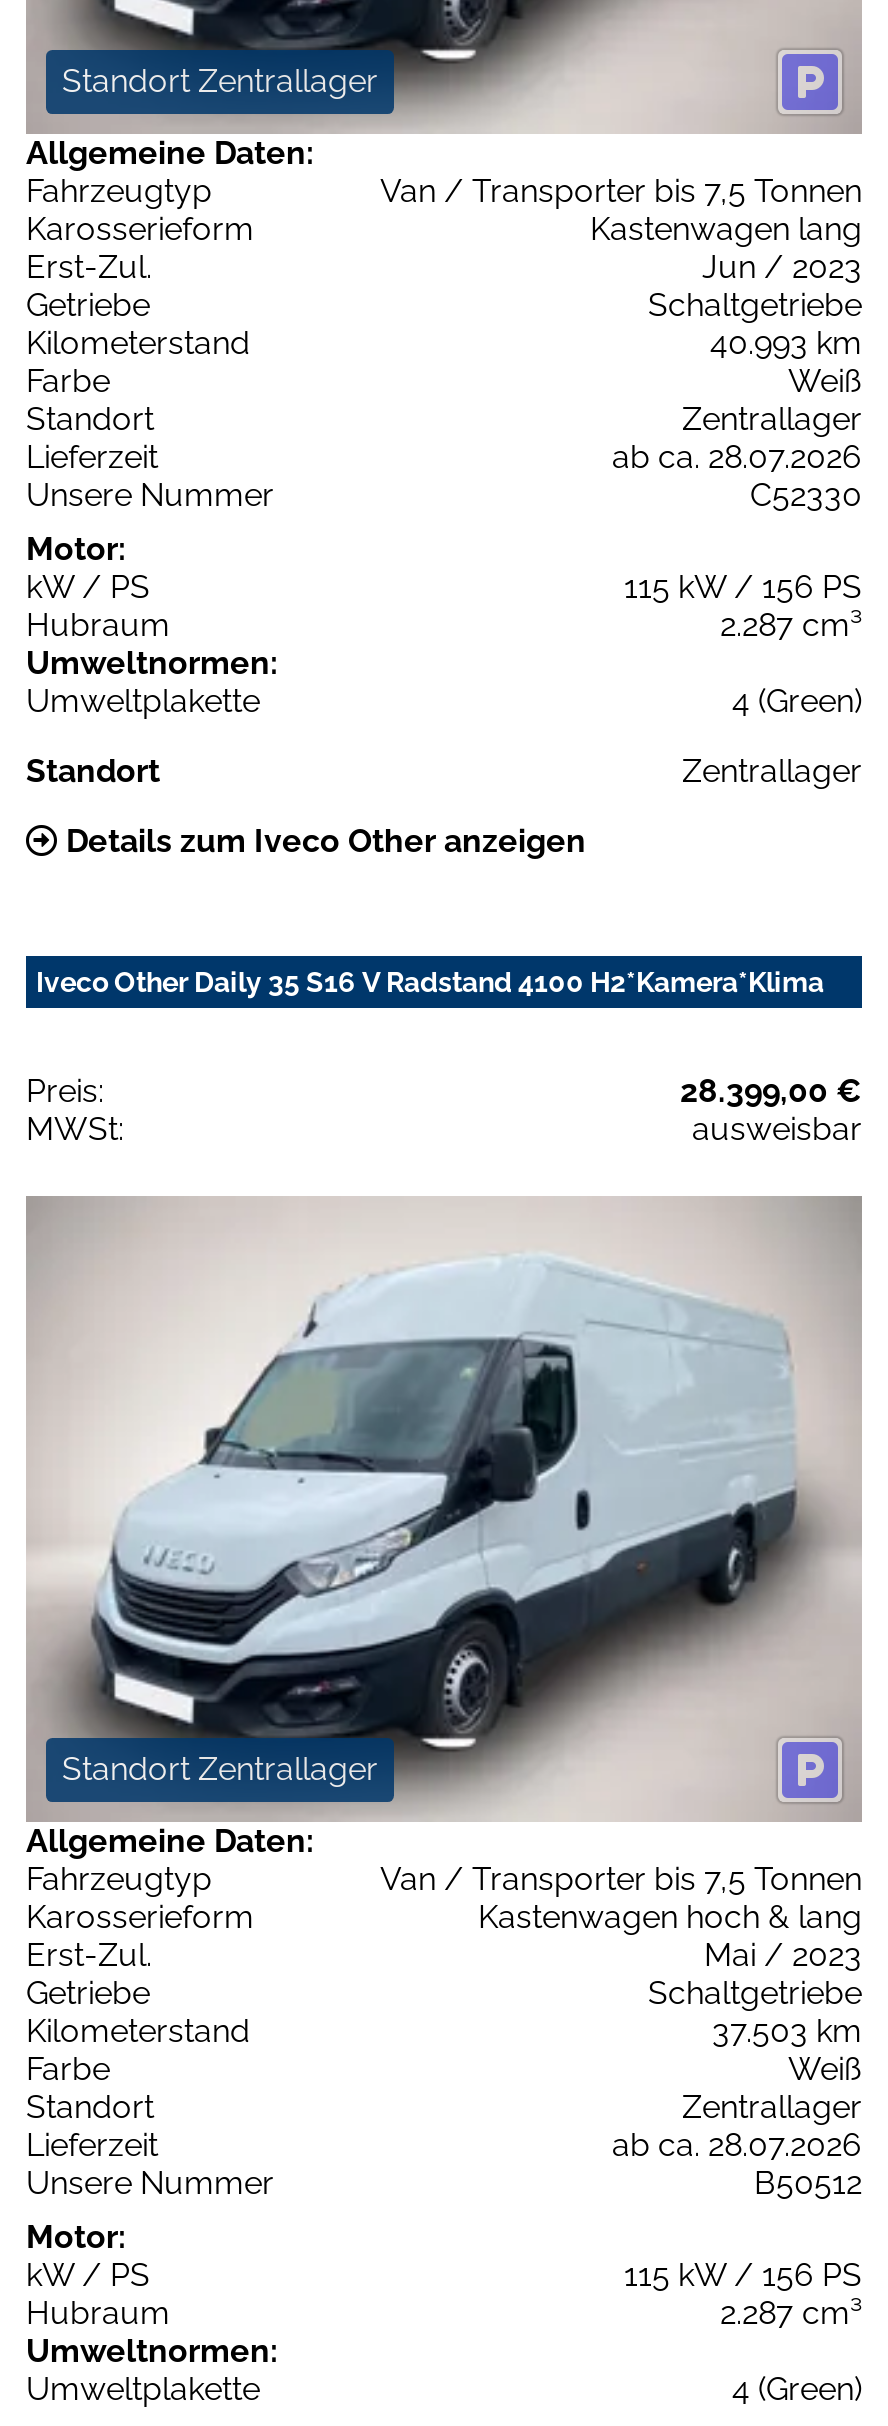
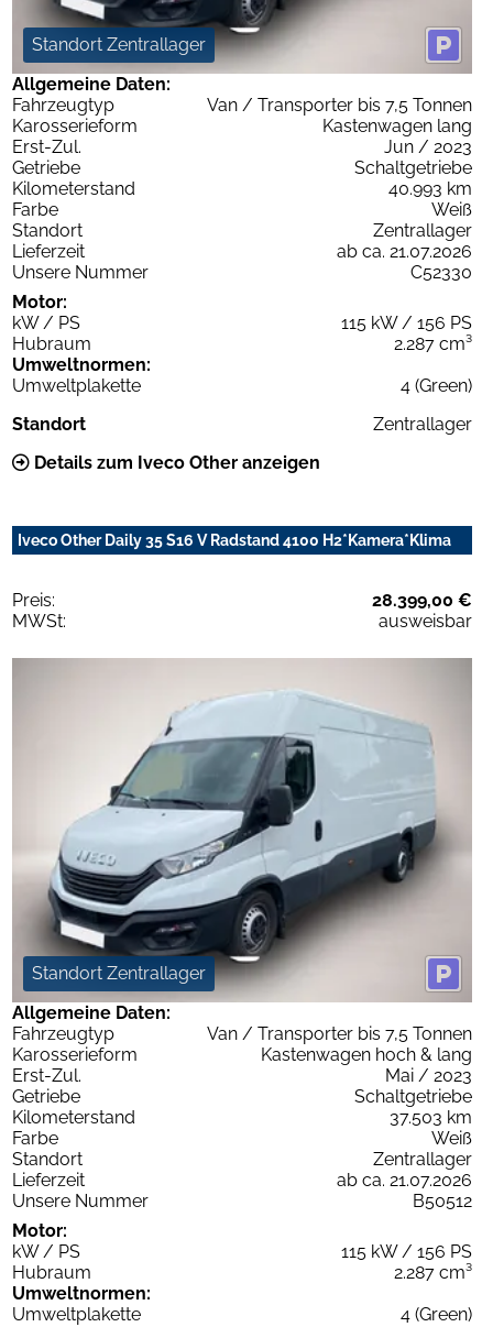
- ab ca. 28.07.2026
+ ab ca. 21.07.2026

- ab ca. 28.07.2026
+ ab ca. 21.07.2026
